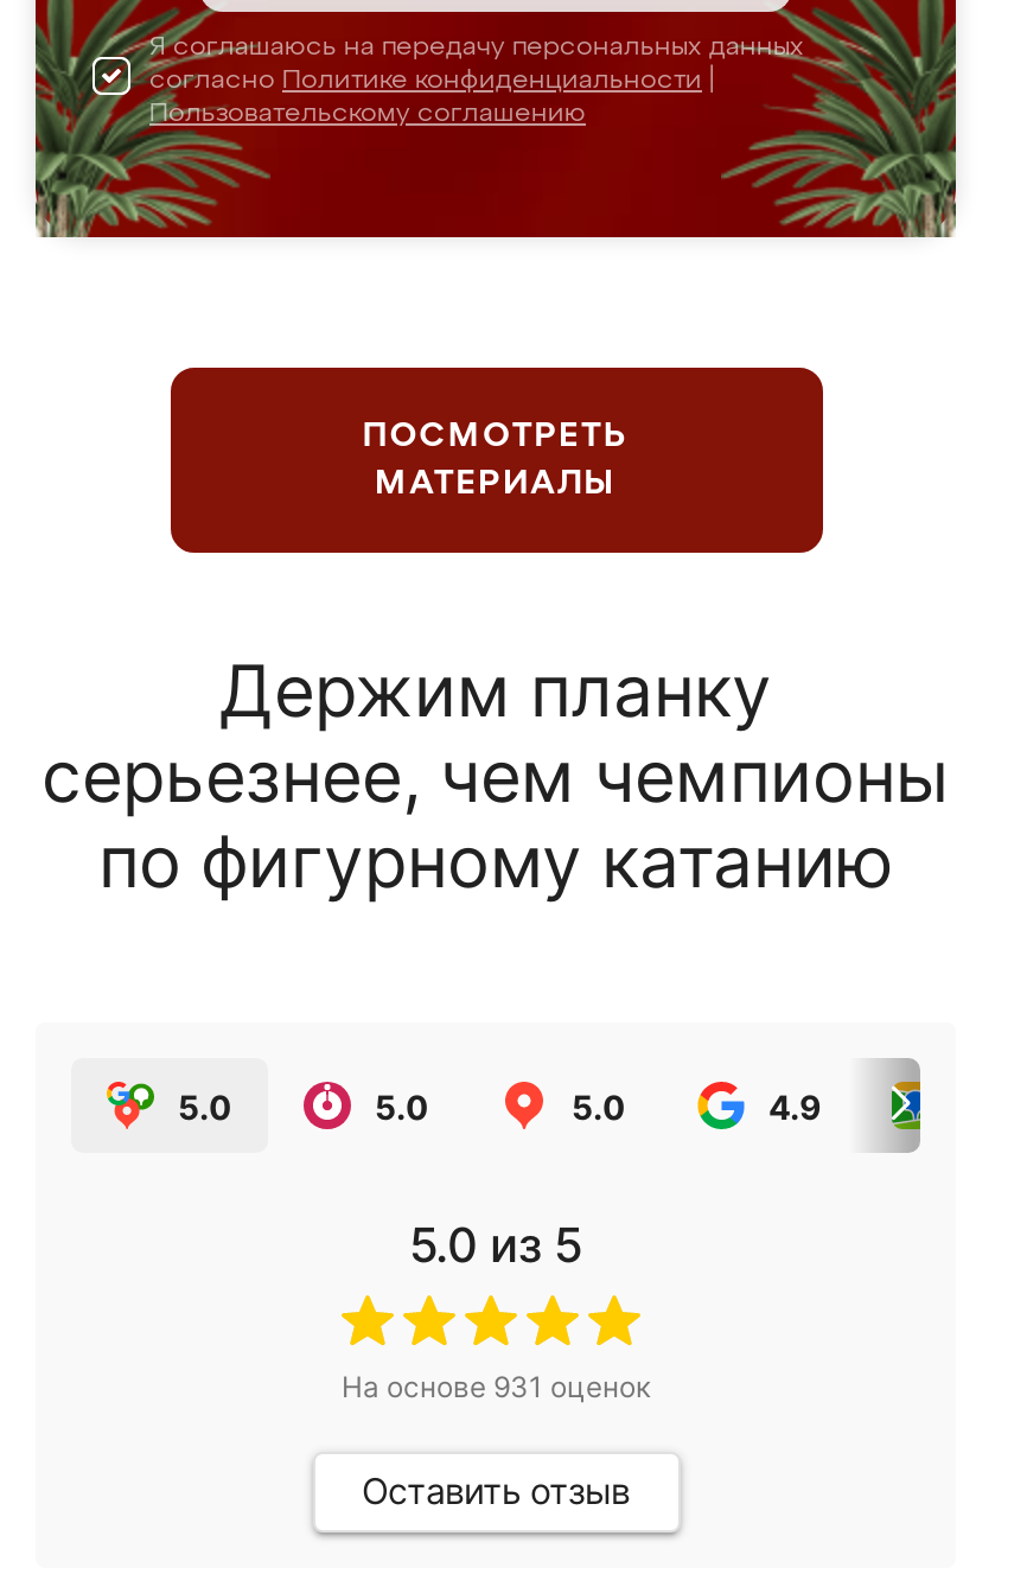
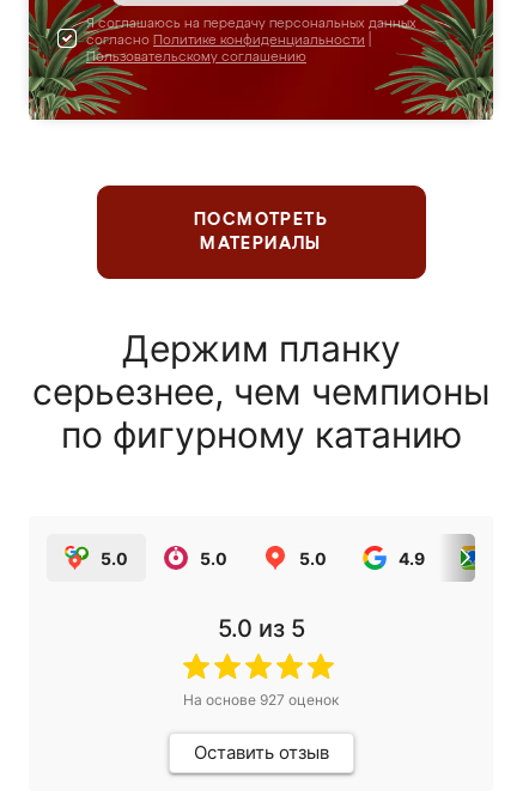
- На основе 931 оценок
+ На основе 927 оценок
